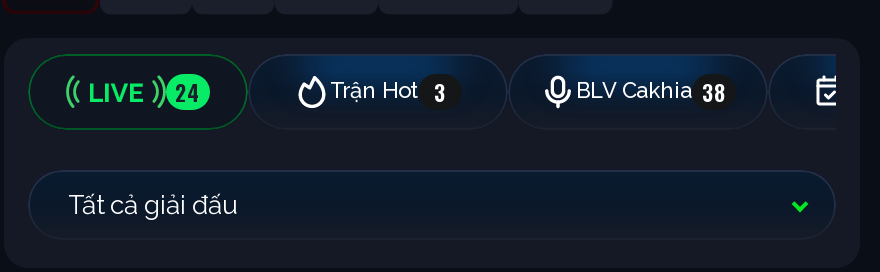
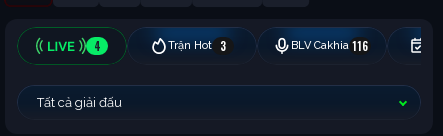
- 24
+ 4

- BLV Cakhia 38
+ BLV Cakhia 116
